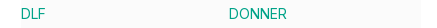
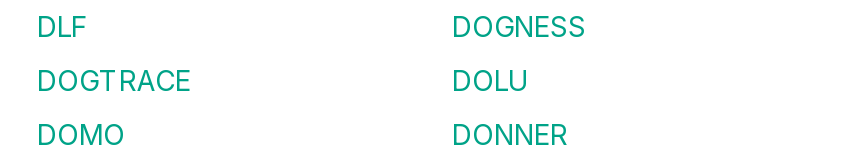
+ DOGNESS
+ DOGTRACE
+ DOLU
+ DOMO
